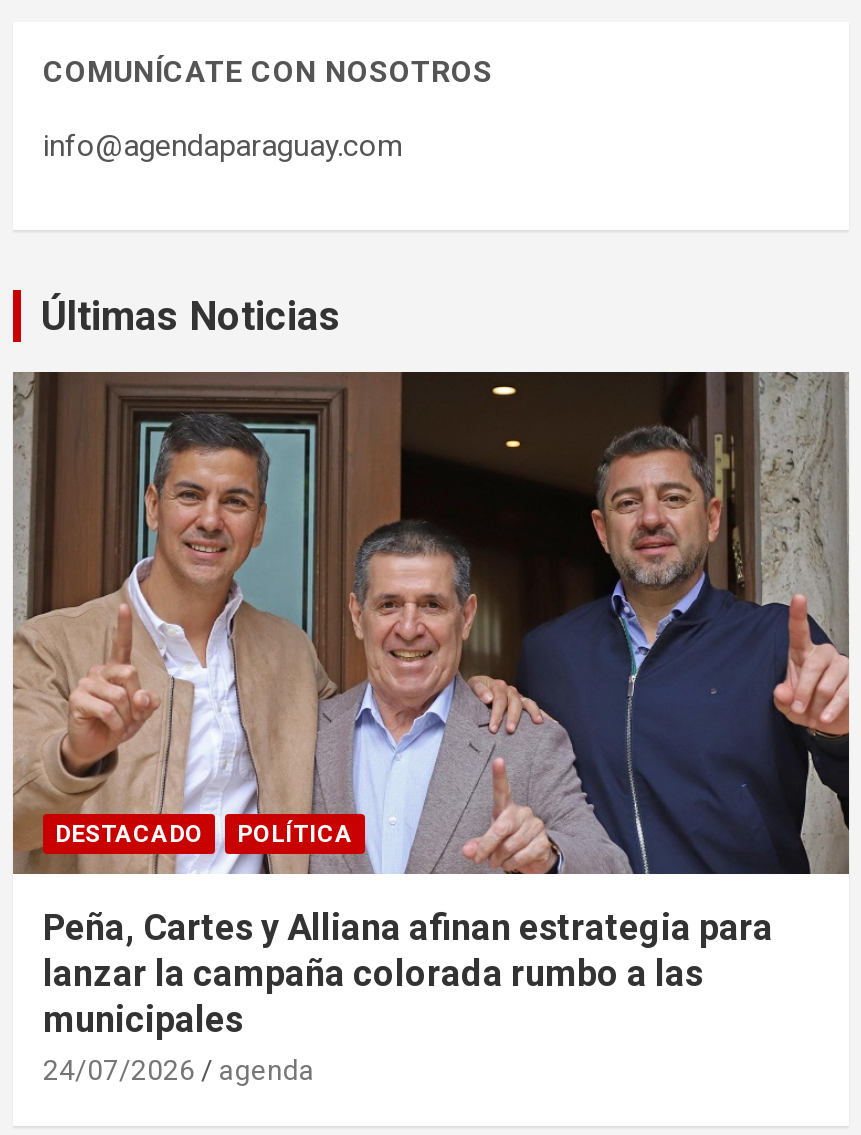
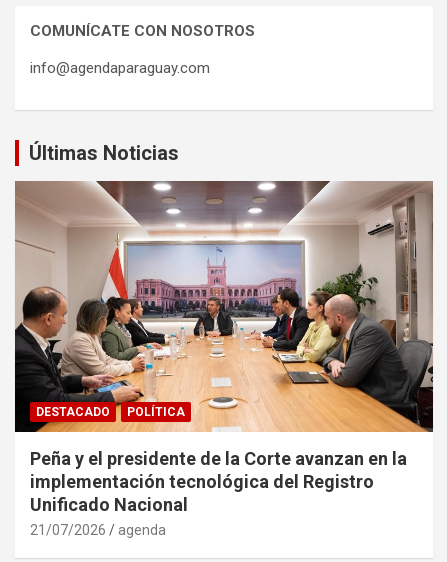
- [image]
- Peña, Cartes y Alliana afinan estrategia para
- lanzar la campaña colorada rumbo a las
- municipales
- 24/07/2026
+ [image]
+ Peña y el presidente de la Corte avanzan en la
+ implementación tecnológica del Registro
+ Unificado Nacional
+ 21/07/2026
